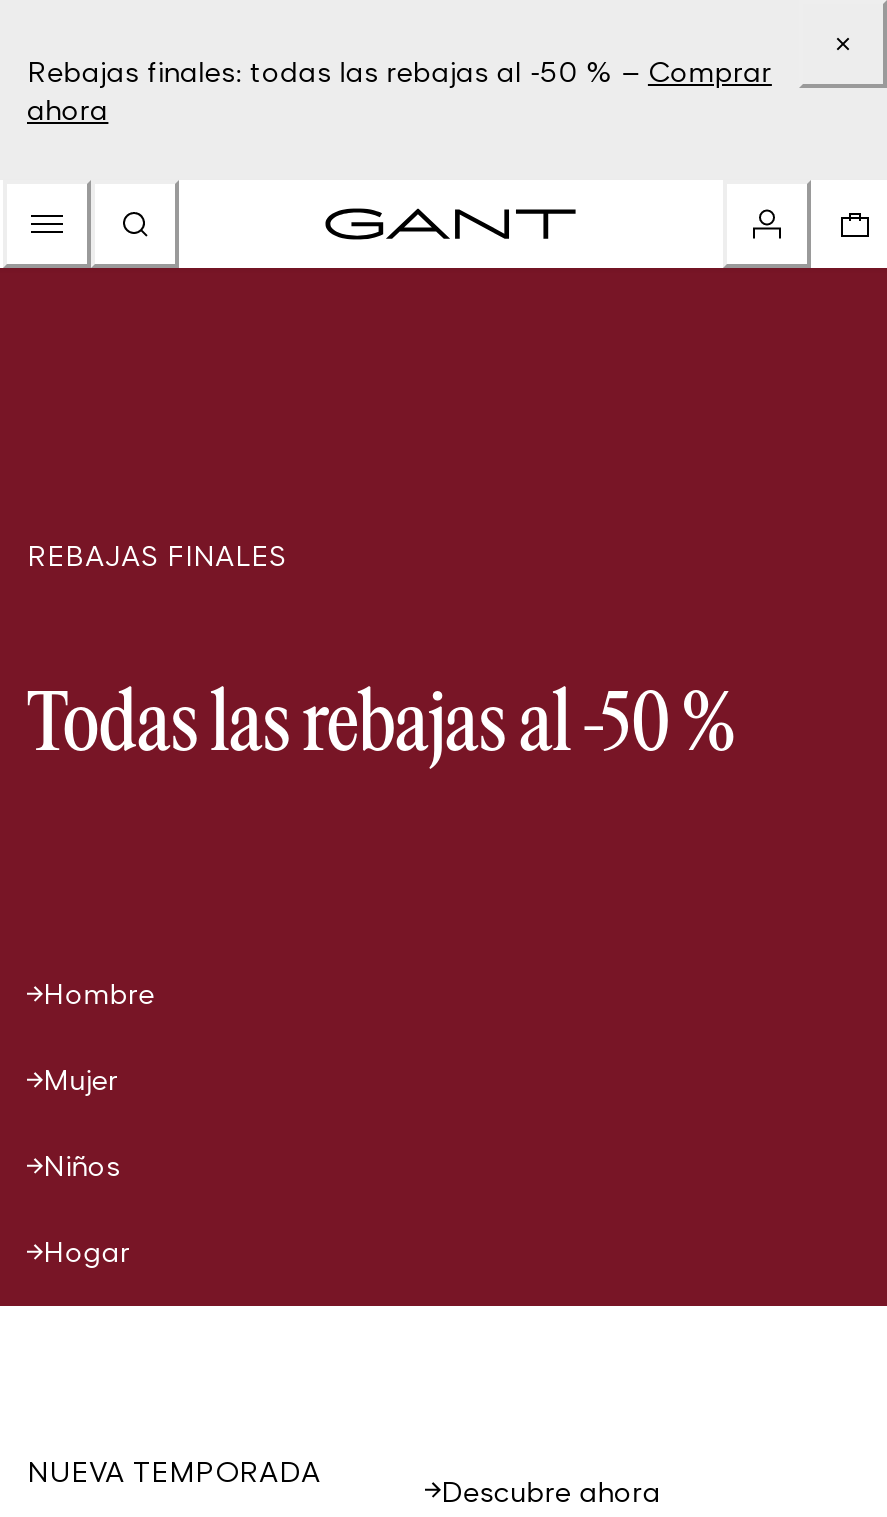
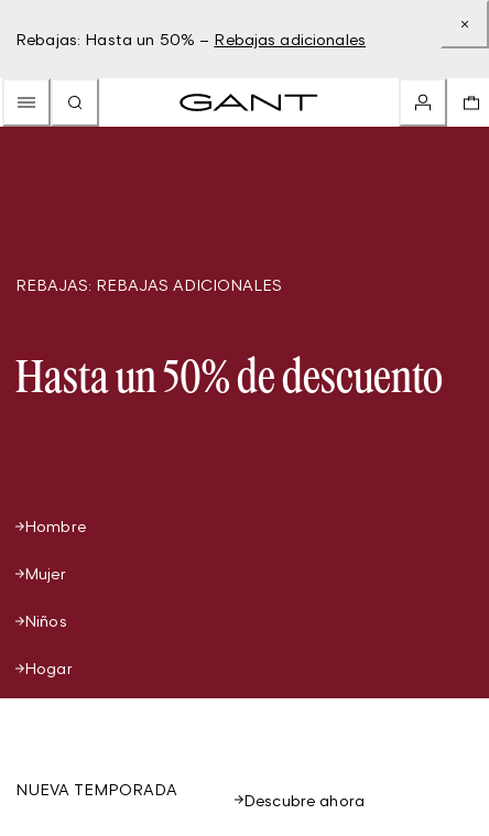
- Rebajas finales: todas las rebajas al -50 % – Comprar
- ahora
+ Rebajas: Hasta un 50% – Rebajas adicionales

- REBAJAS FINALES
+ REBAJAS: REBAJAS ADICIONALES

- Todas las rebajas al -50 %
+ Hasta un 50% de descuento
